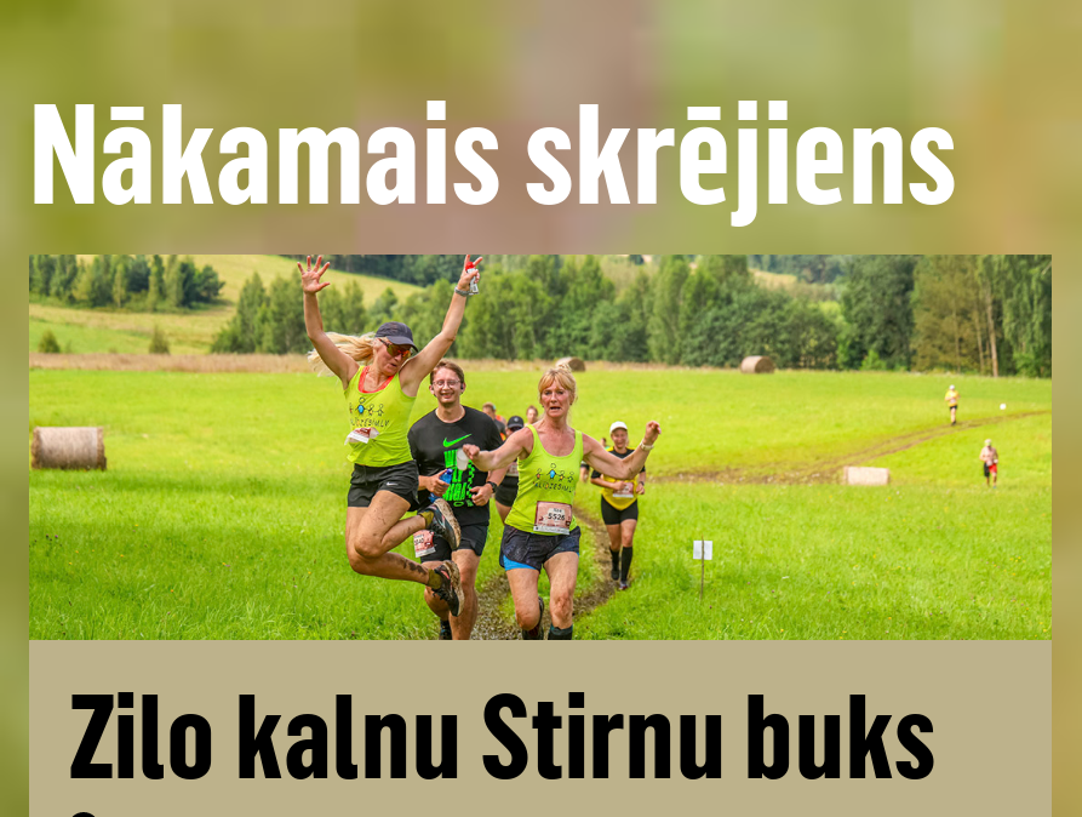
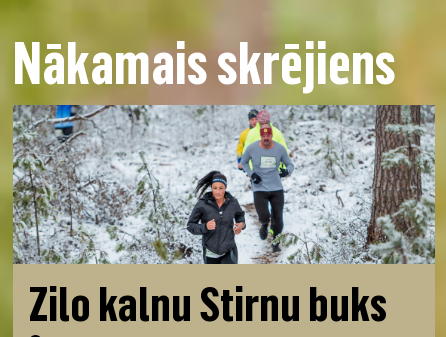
- [image]
+ [image]
